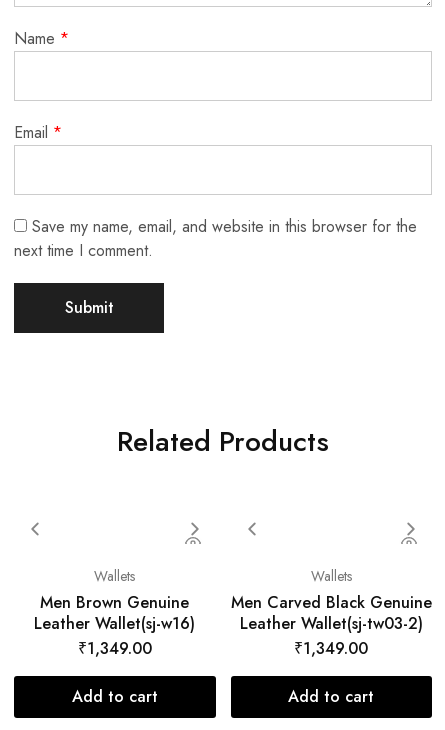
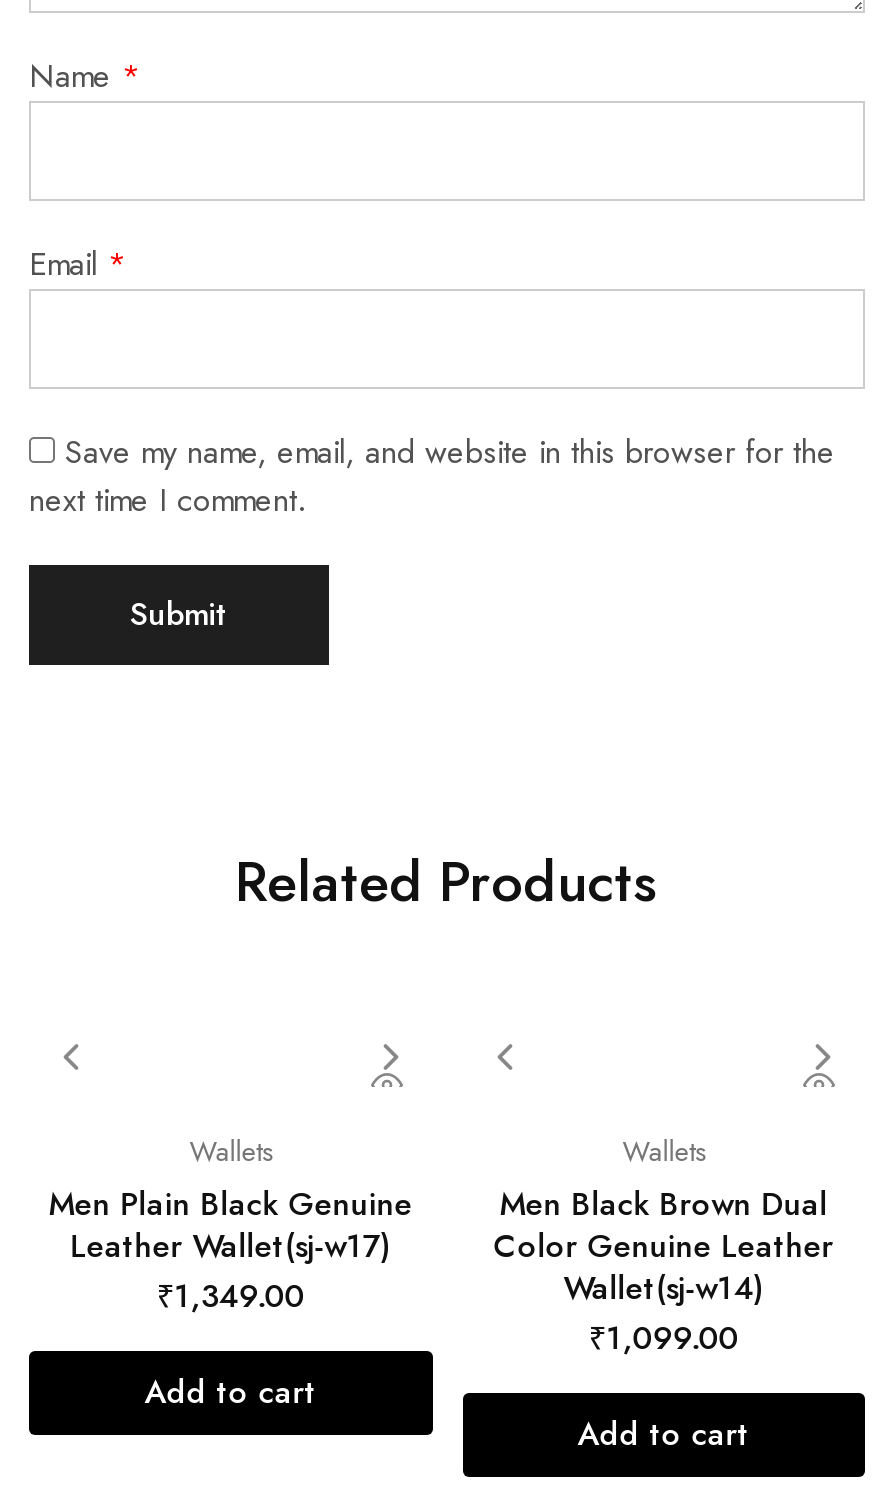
- Men Brown Genuine
- Leather Wallet(sj-w16)
+ Men Plain Black Genuine
+ Leather Wallet(sj-w17)

- Men Carved Black Genuine
- Leather Wallet(sj-tw03-2)
- ₹1,349.00
+ Men Black Brown Dual
+ Color Genuine Leather
+ Wallet(sj-w14)
+ ₹1,099.00
